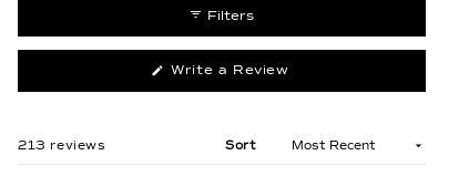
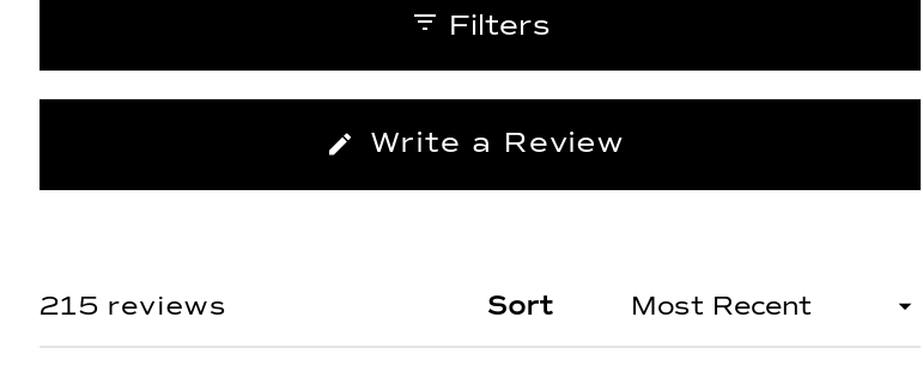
- 213 reviews
+ 215 reviews
